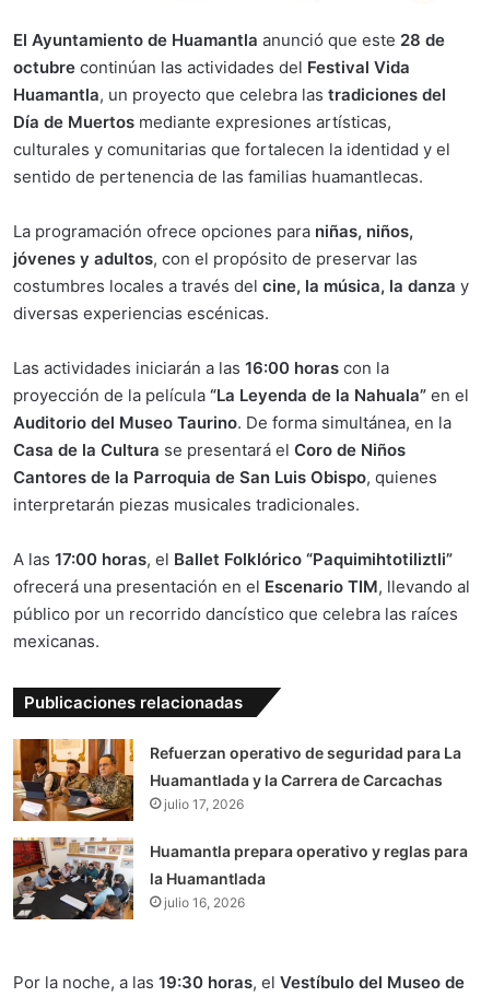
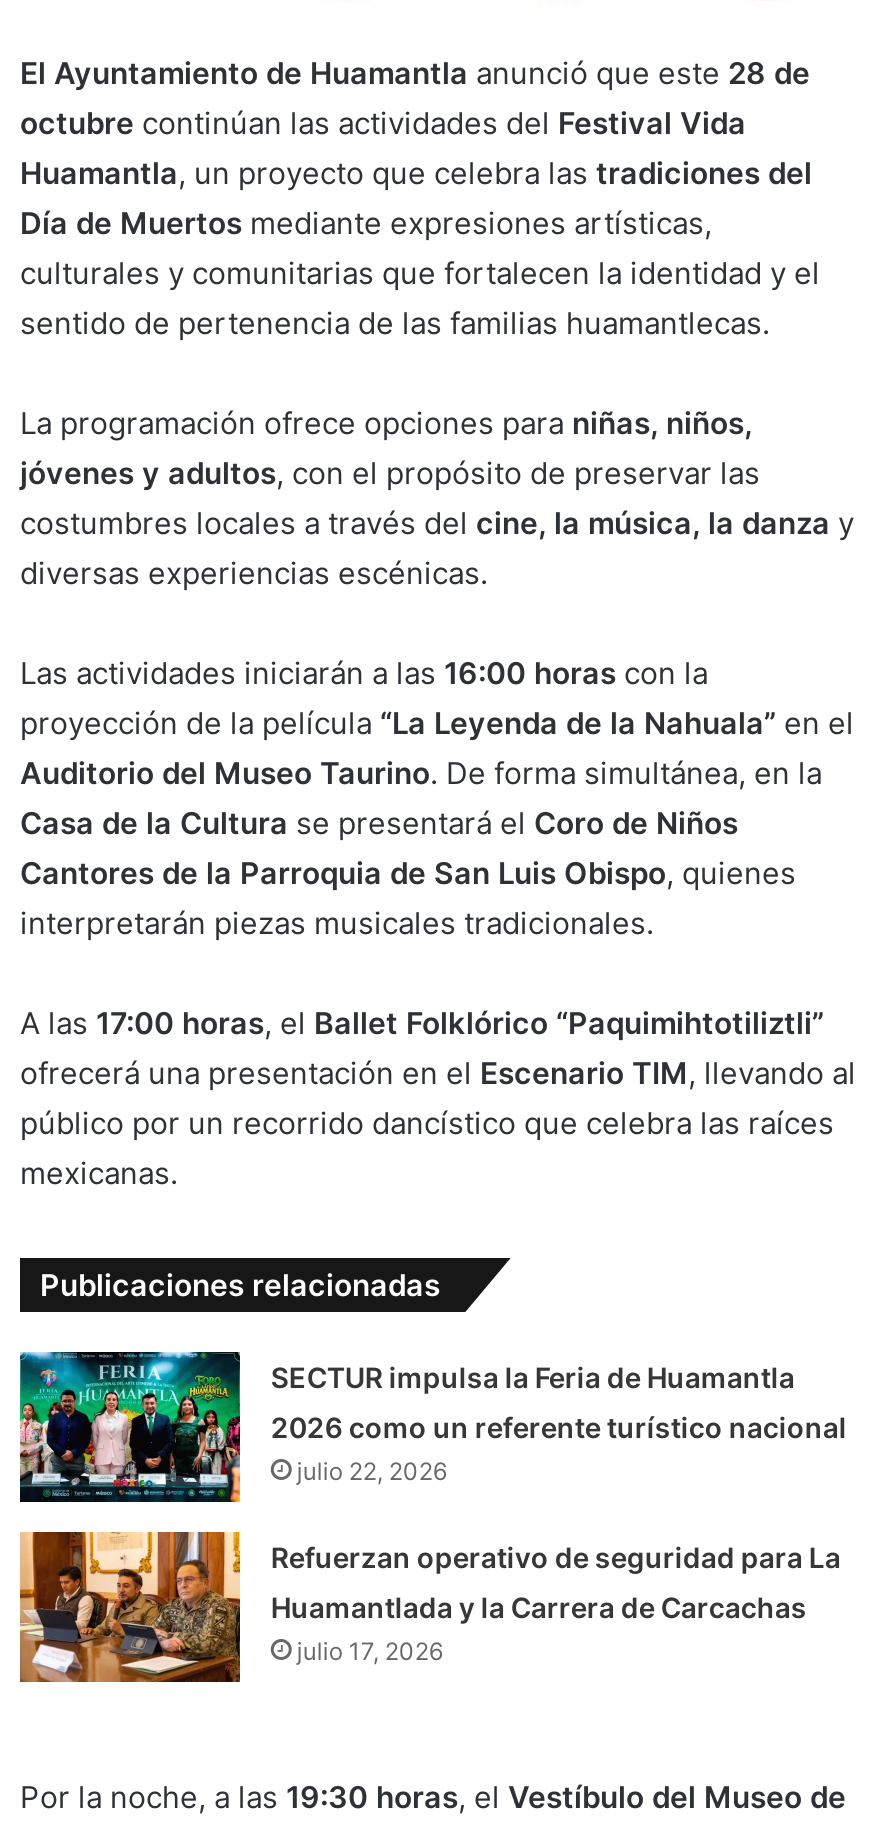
+ [image]
+ SECTUR impulsa la Feria de Huamantla
+ 2026 como un referente turístico nacional
+ julio 22, 2026

moved down: [image] | Refuerzan operativo de seguridad para La | Huamantlada y la Carrera de Carcachas | julio 17, 2026

- [image]
- Huamantla prepara operativo y reglas para
- la Huamantlada
- julio 16, 2026
